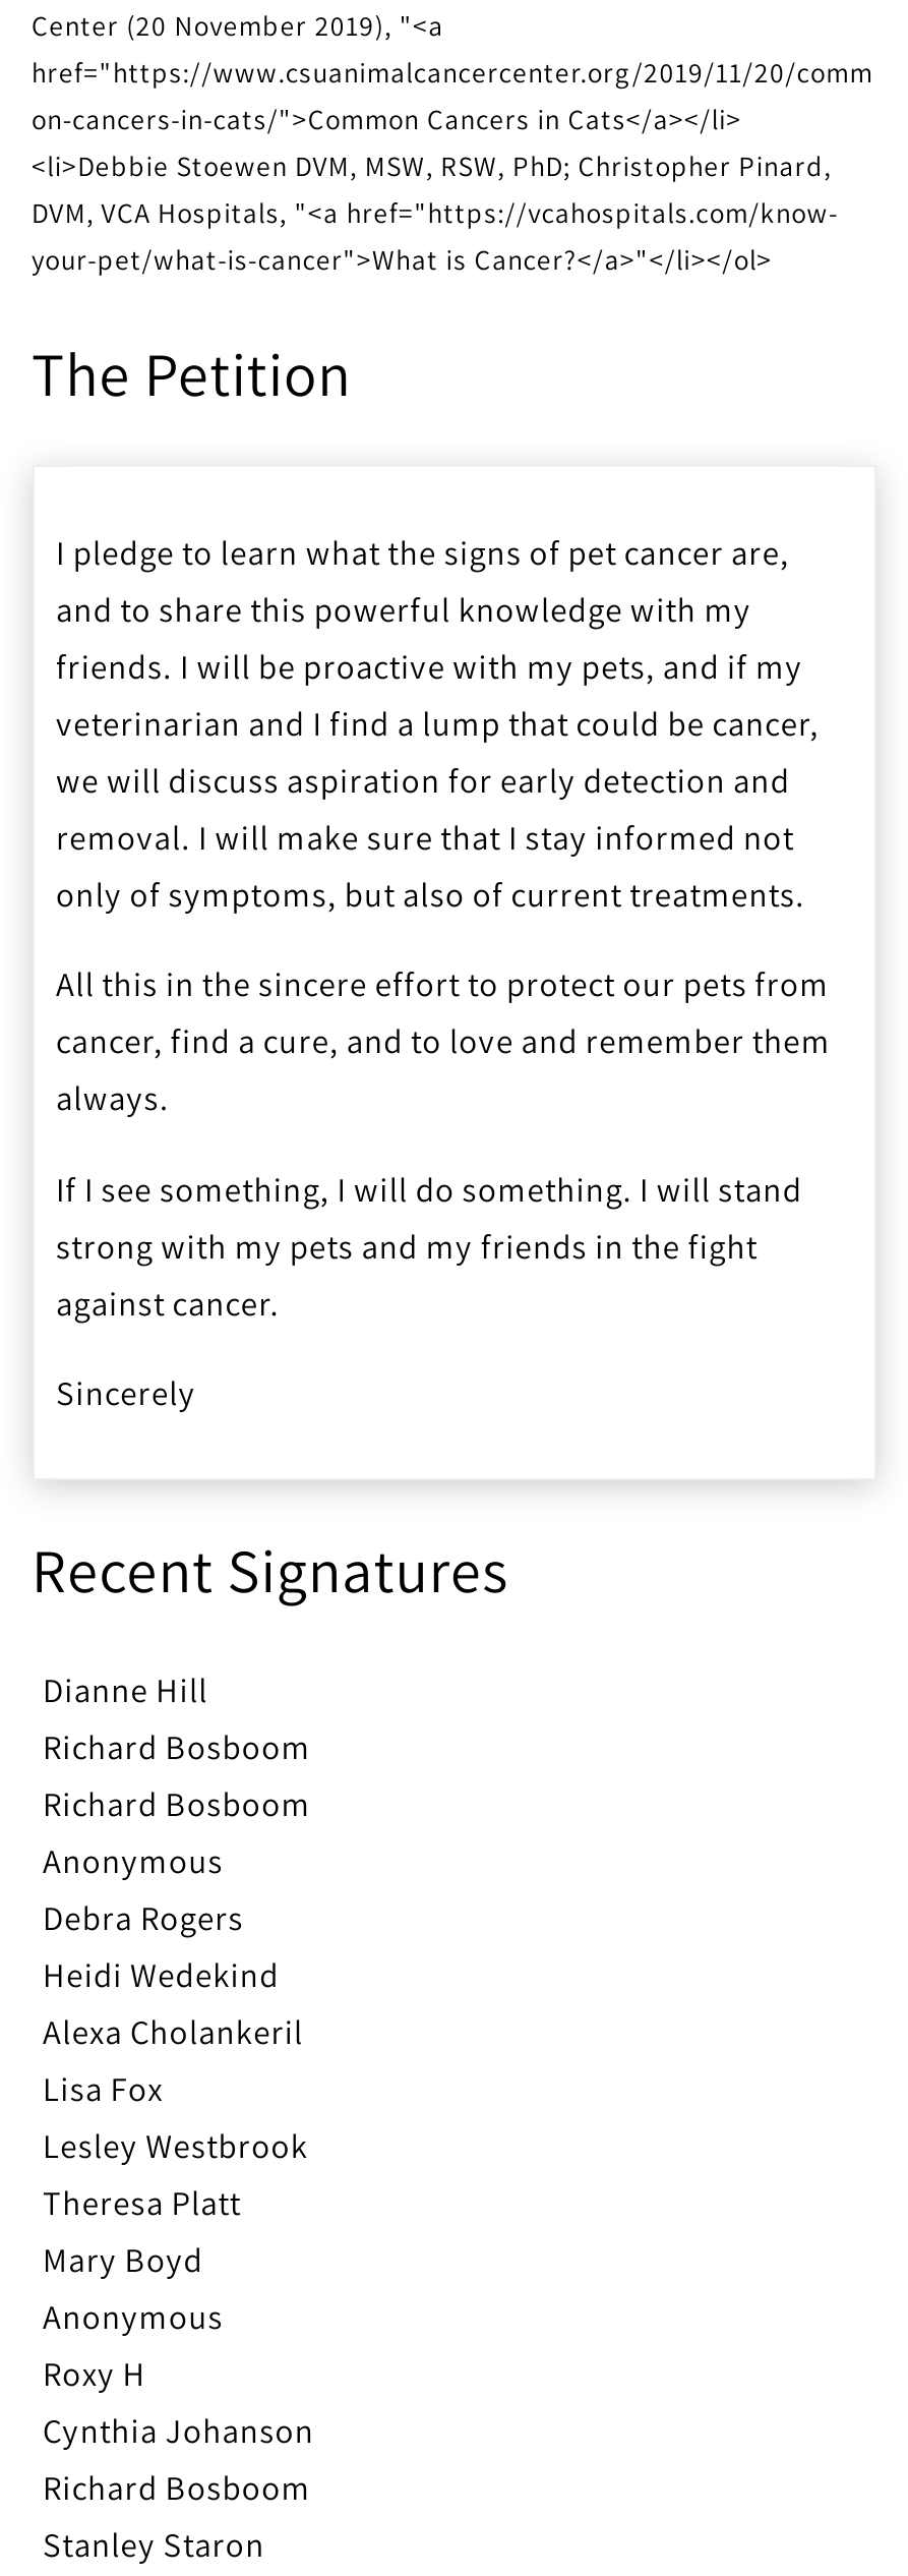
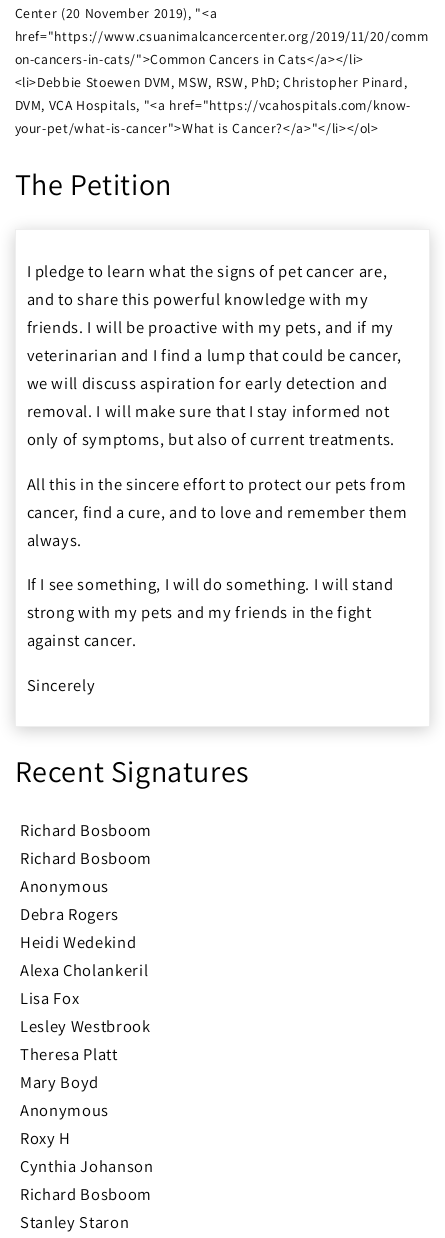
- Dianne Hill
